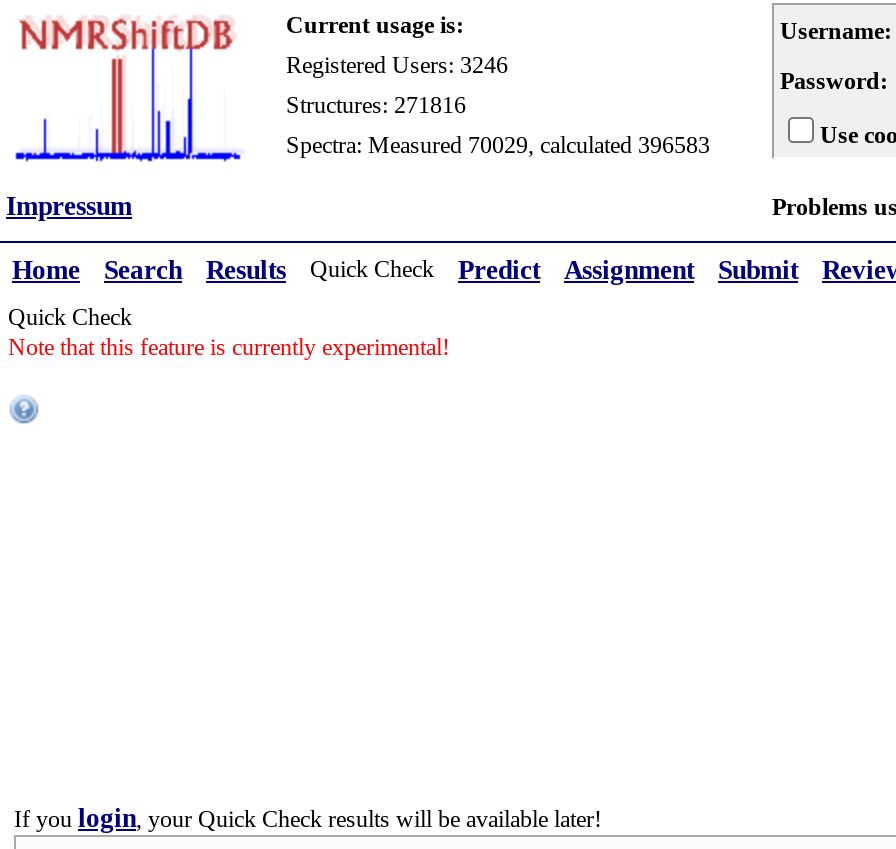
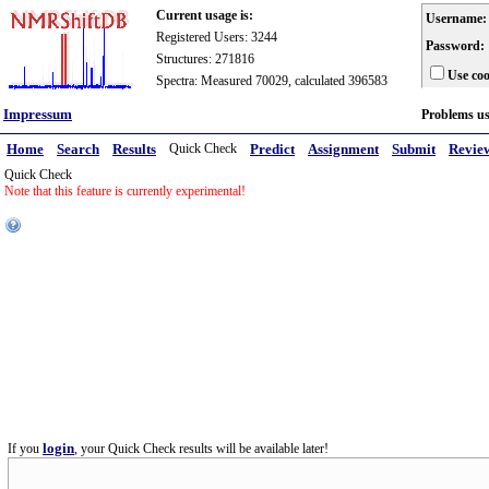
- Registered Users: 3246
+ Registered Users: 3244
